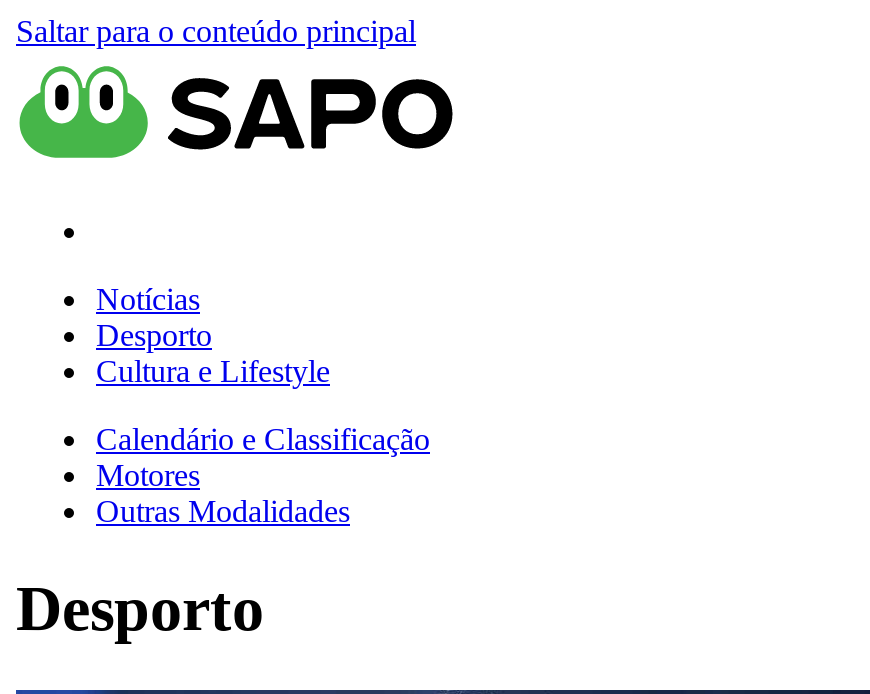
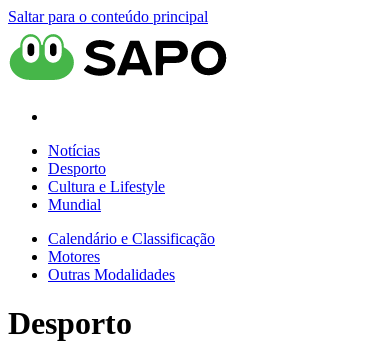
+ Mundial
